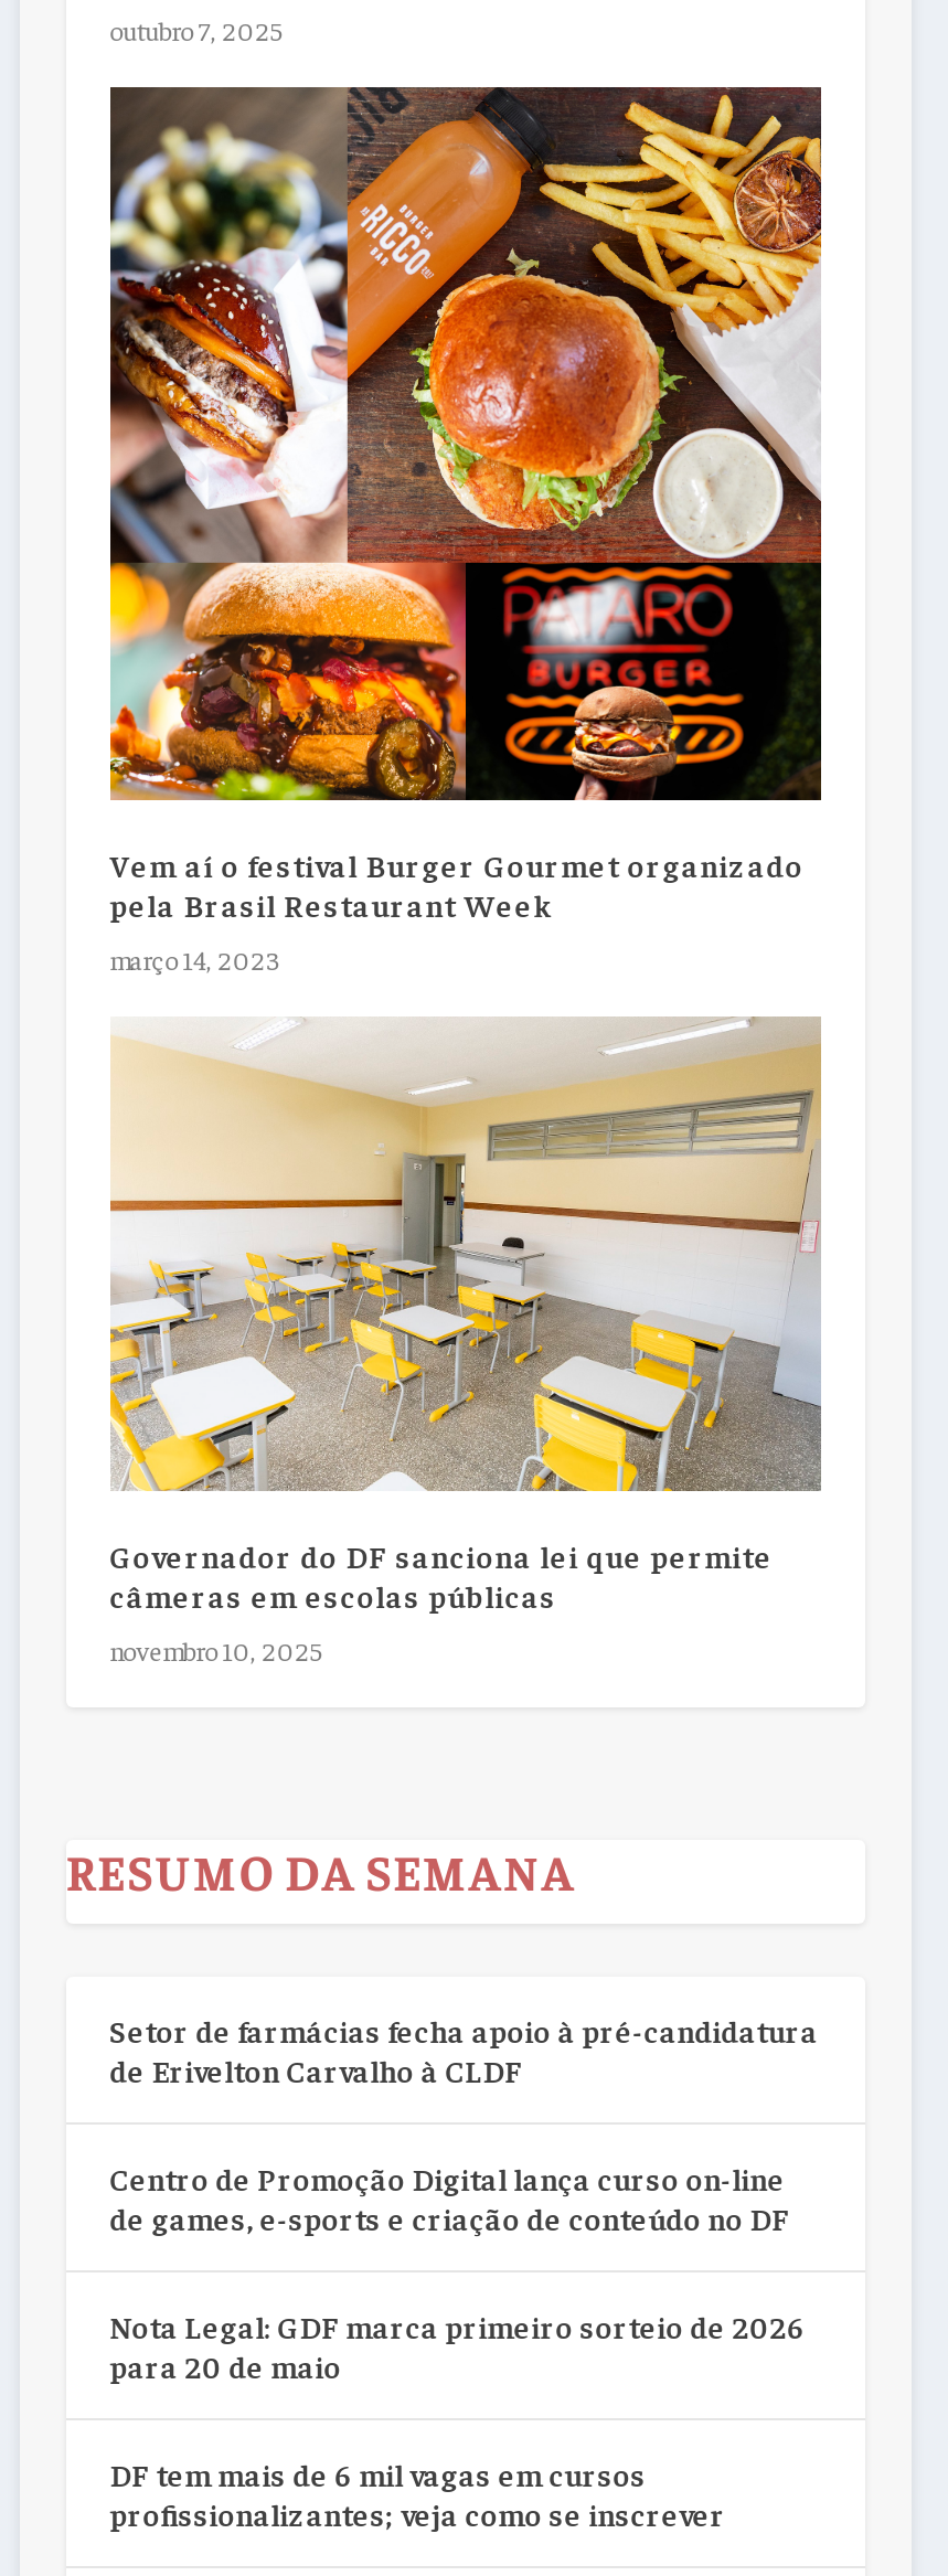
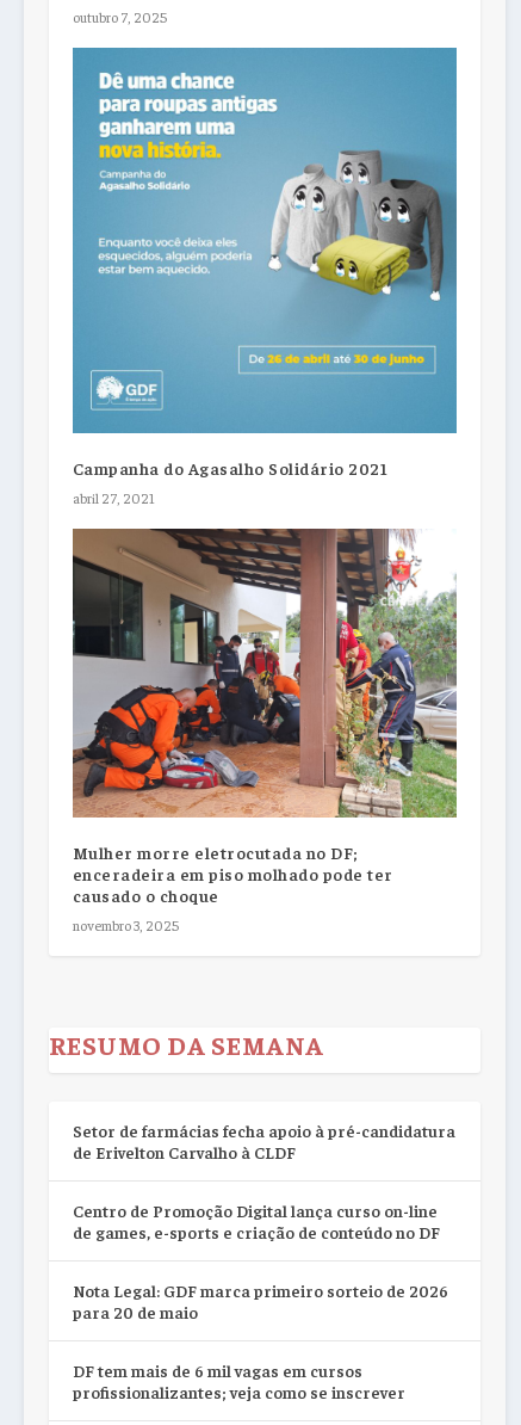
- [image]
- Vem aí o festival Burger Gourmet organizado
- pela Brasil Restaurant Week
- março 14, 2023
+ [image]
+ Campanha do Agasalho Solidário 2021
+ abril 27, 2021

- [image]
- Governador do DF sanciona lei que permite
- câmeras em escolas públicas
- novembro 10, 2025
+ [image]
+ Mulher morre eletrocutada no DF;
+ enceradeira em piso molhado pode ter
+ causado o choque
+ novembro 3, 2025
